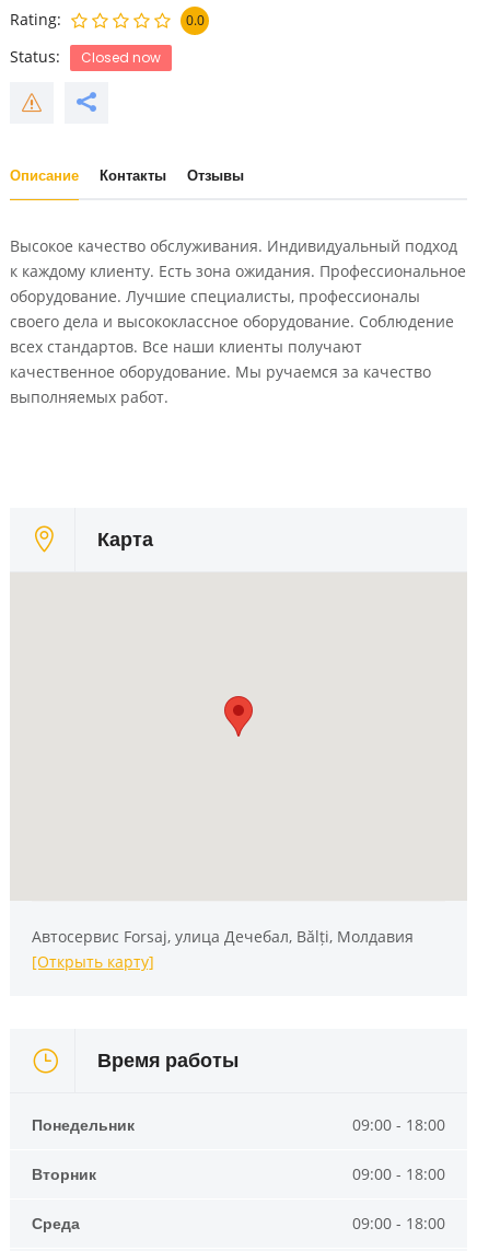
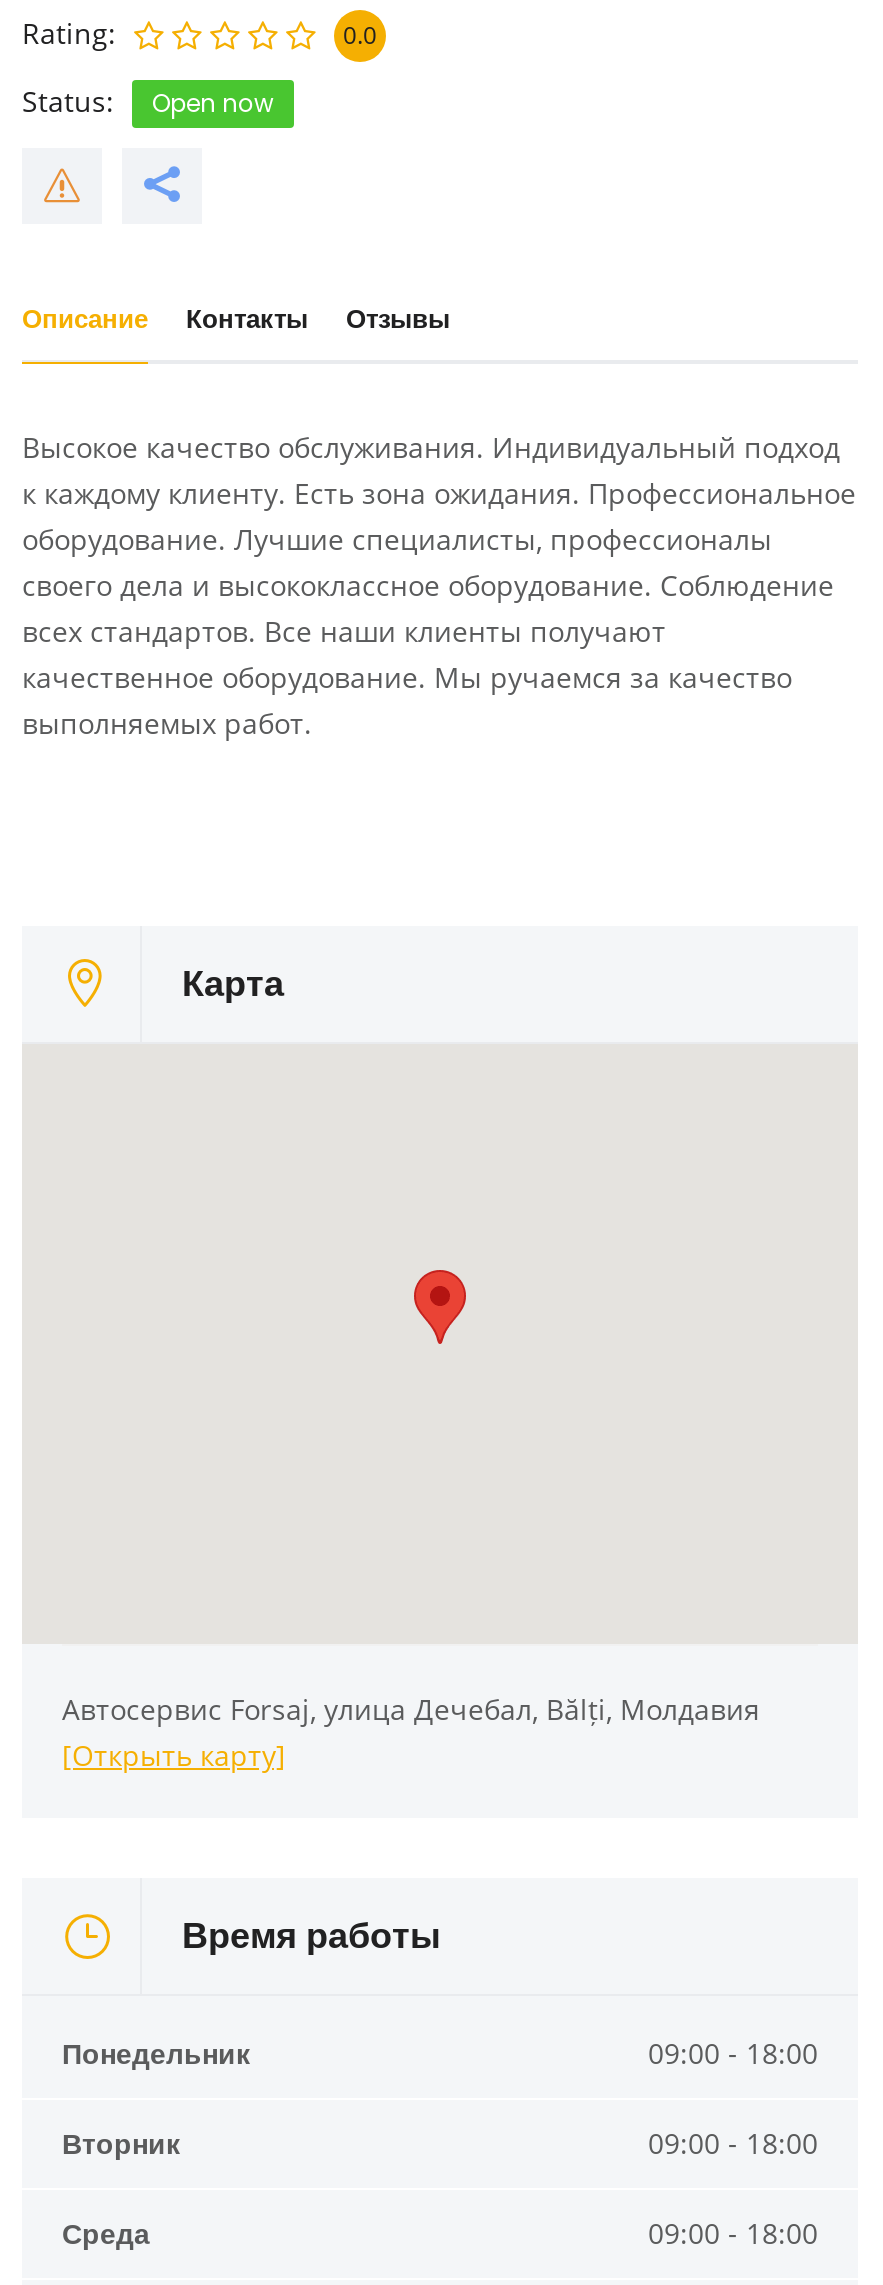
- Closed now
+ Open now
